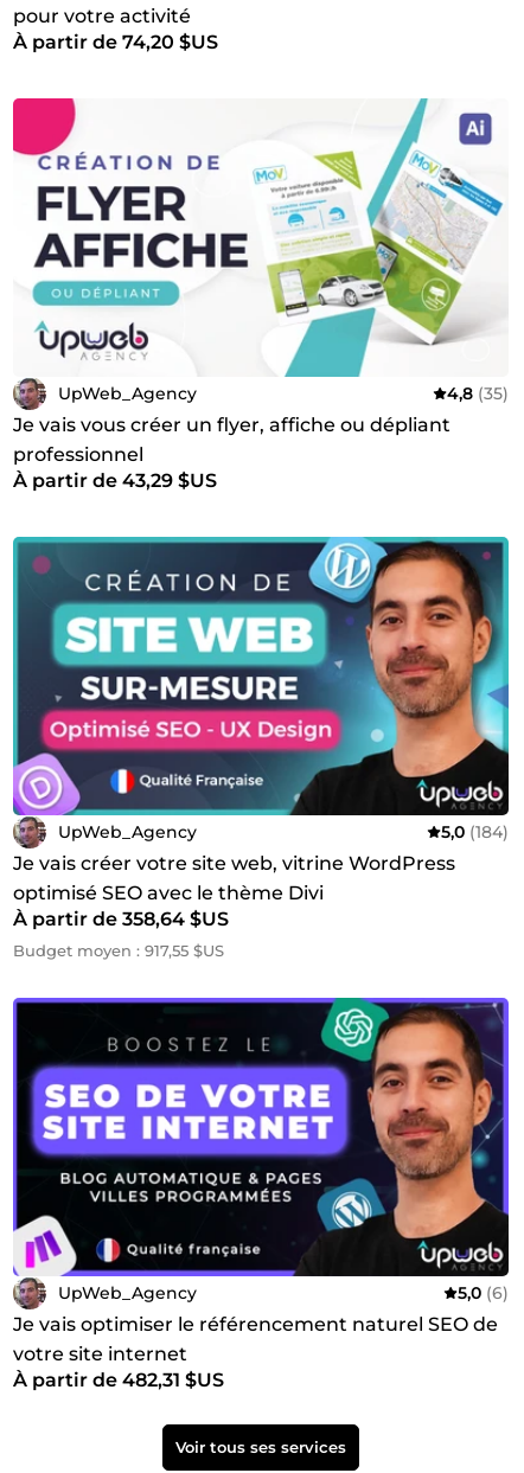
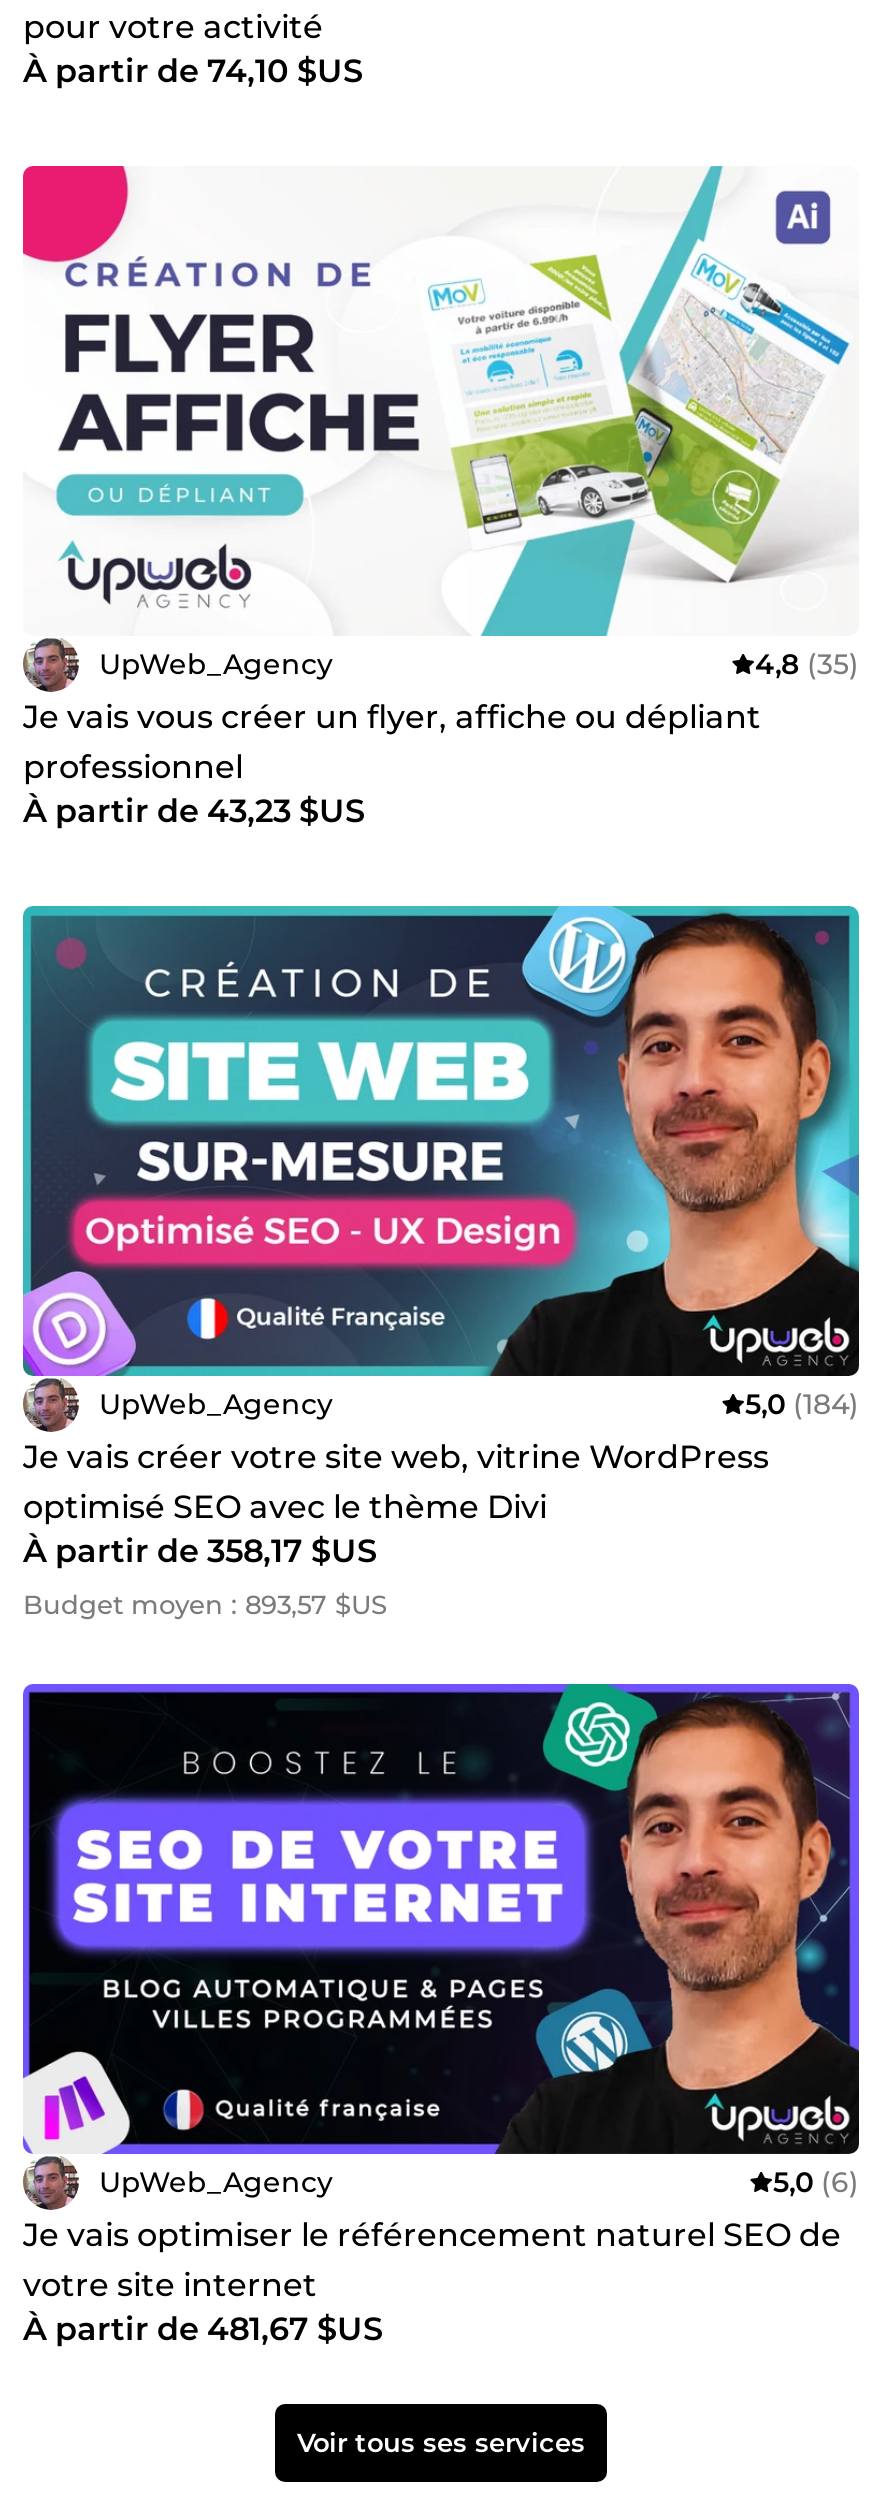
- À partir de 74,20 $US
+ À partir de 74,10 $US

- À partir de 43,29 $US
+ À partir de 43,23 $US

- À partir de 358,64 $US
+ À partir de 358,17 $US

- Budget moyen : 917,55 $US
+ Budget moyen : 893,57 $US

- À partir de 482,31 $US
+ À partir de 481,67 $US
